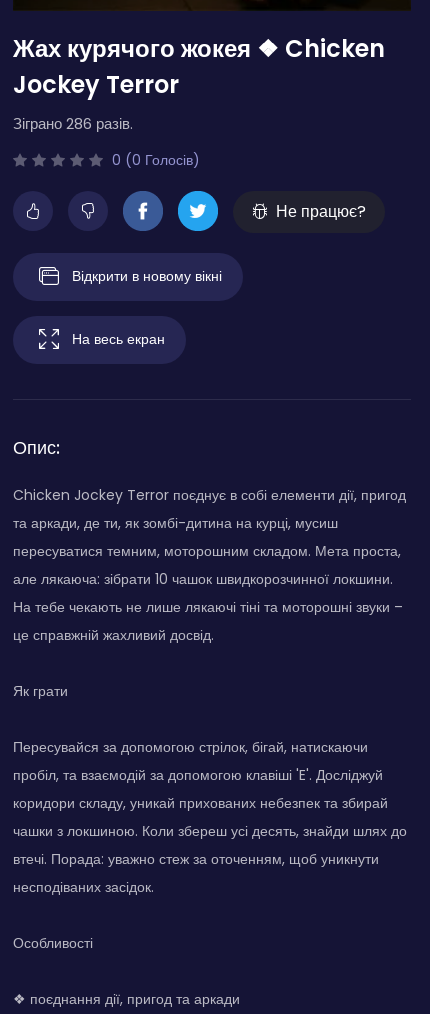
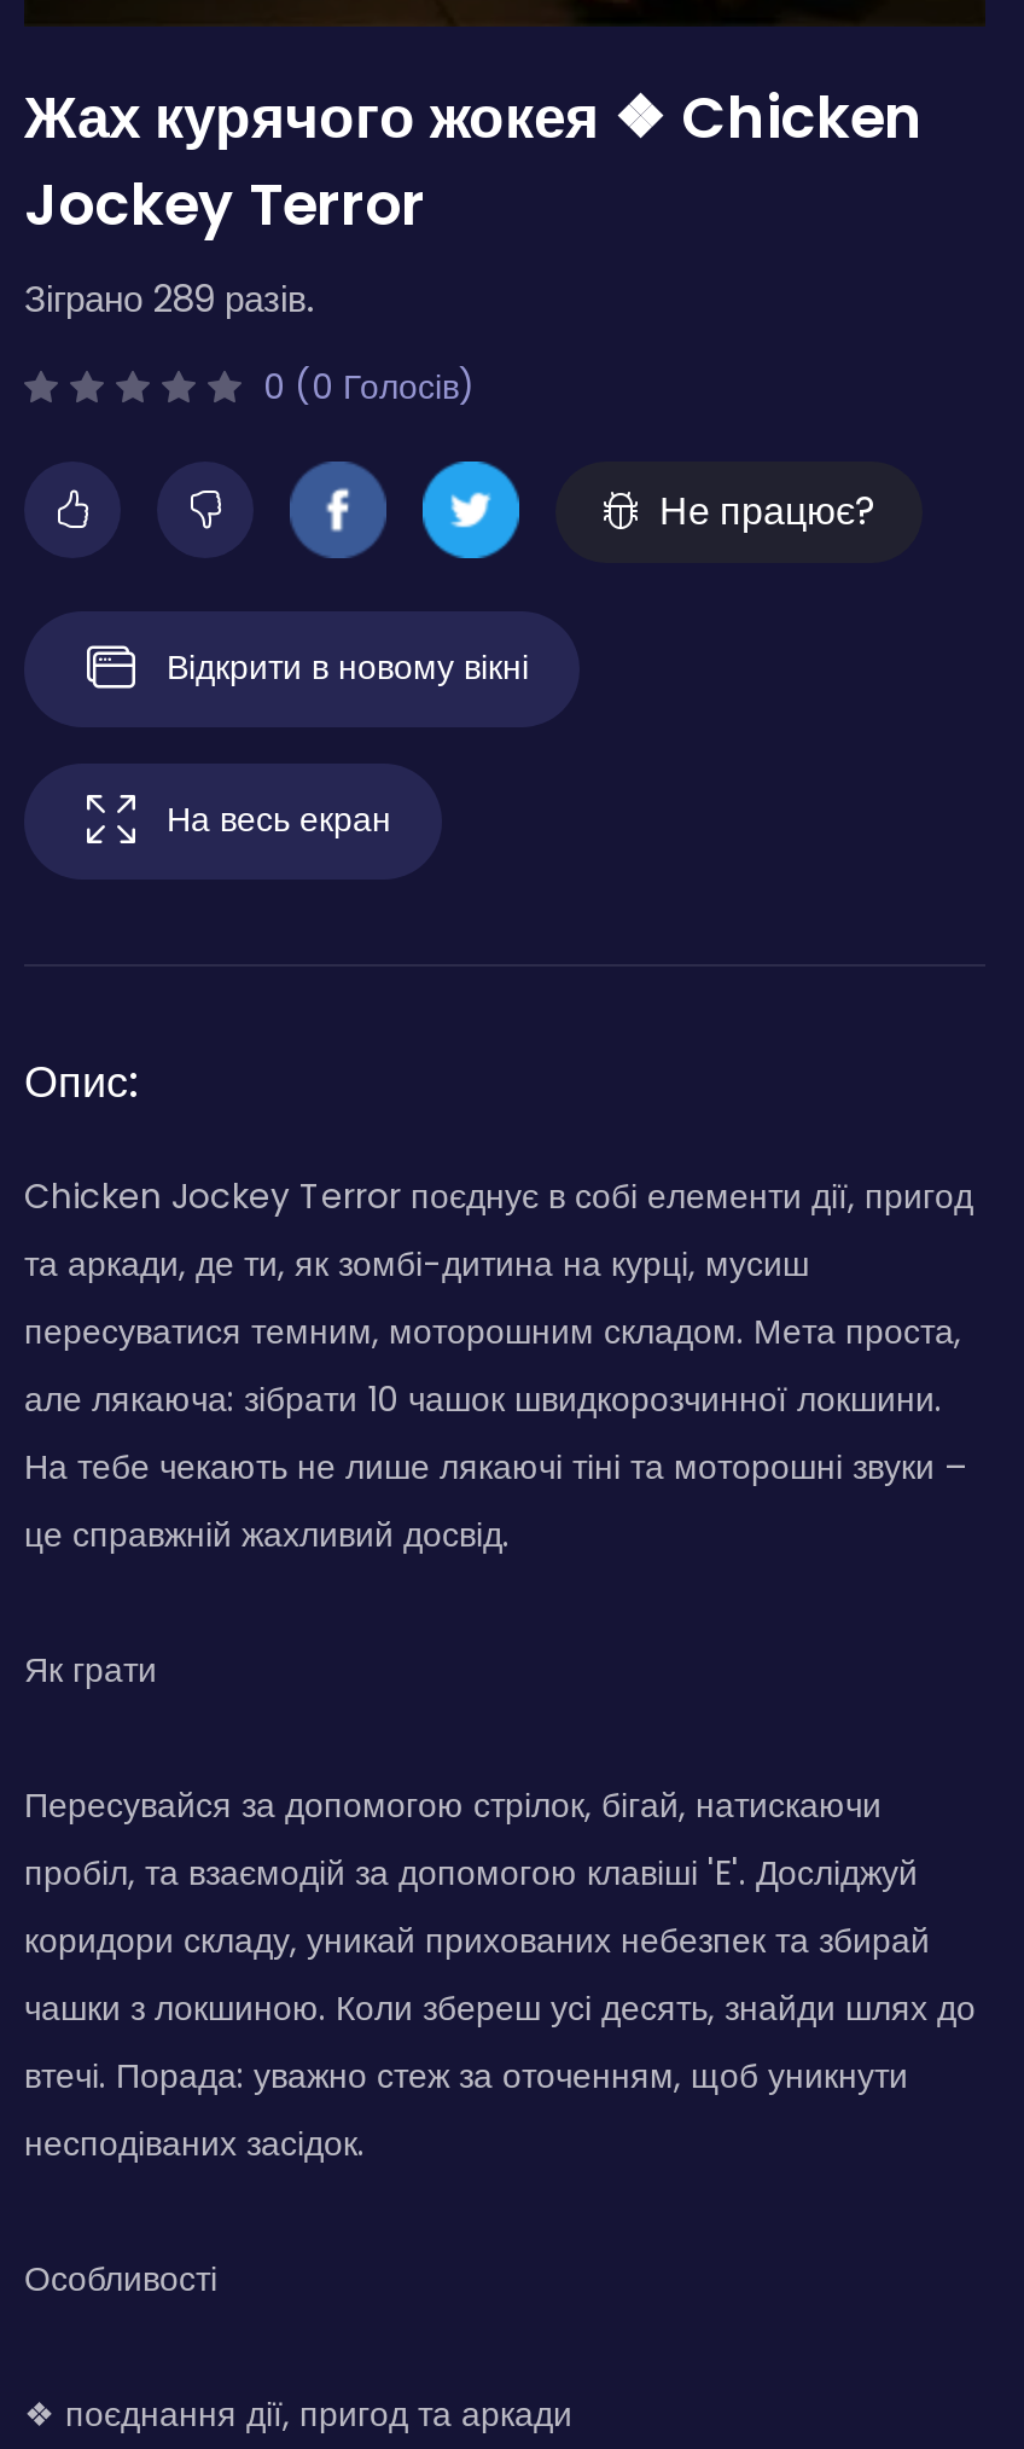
- Зіграно 286 разів.
+ Зіграно 289 разів.
